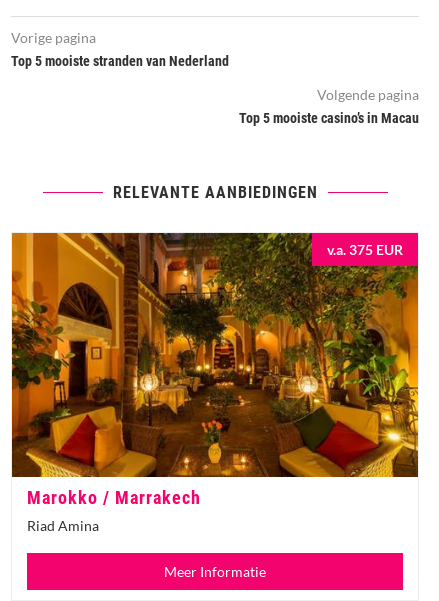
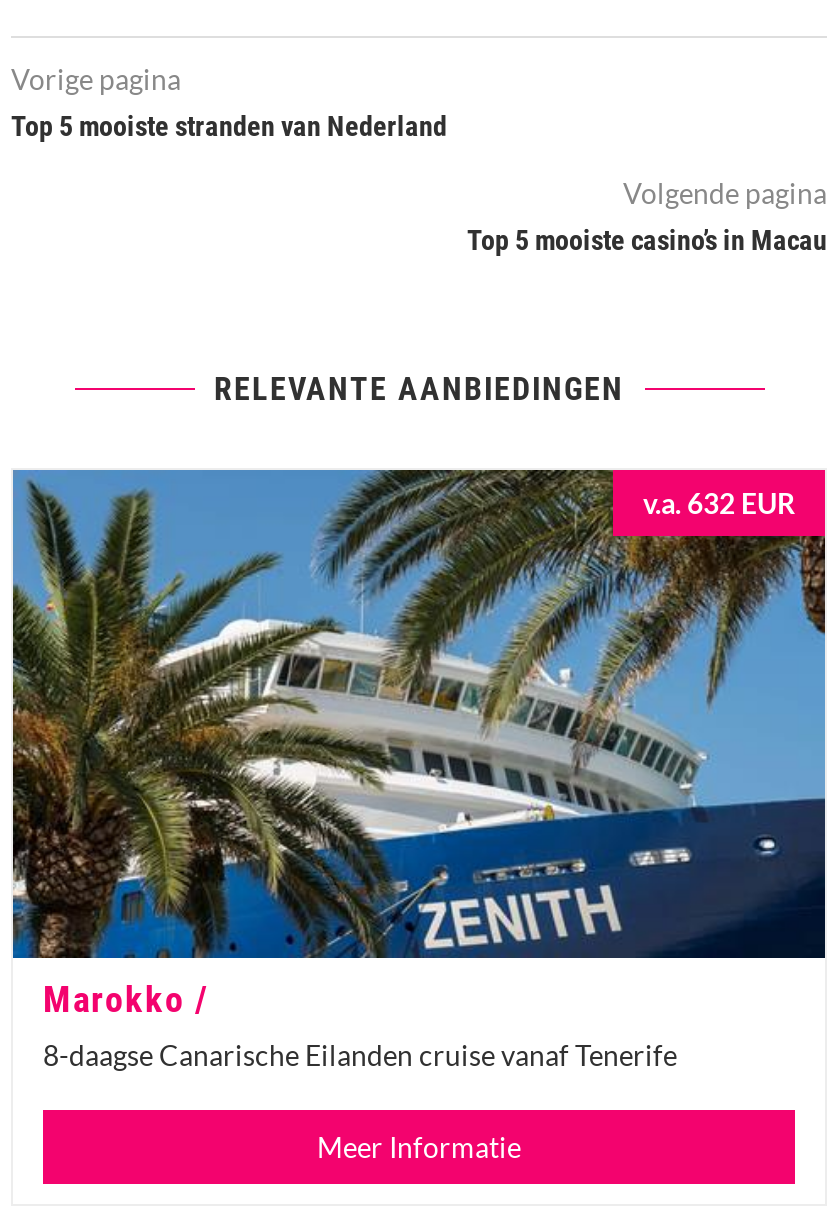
- [image]
- v.a. 375 EUR
+ [image]
+ v.a. 632 EUR

- Marokko / Marrakech
- Riad Amina
+ Marokko /
+ 8-daagse Canarische Eilanden cruise vanaf Tenerife
